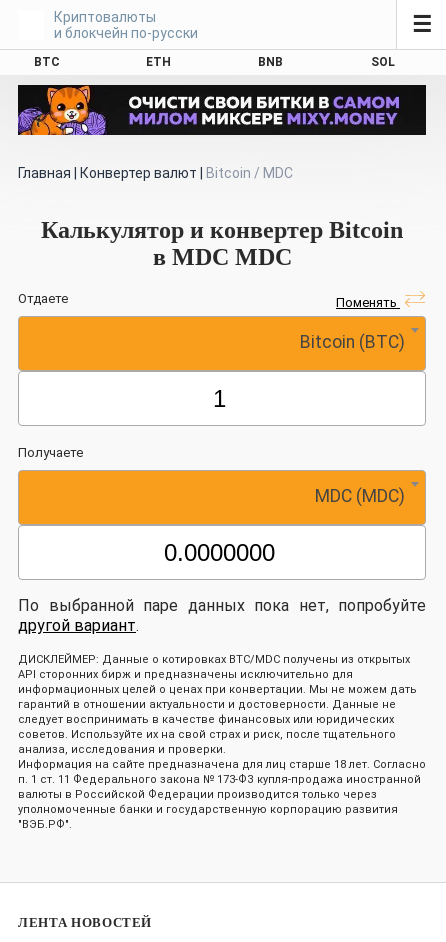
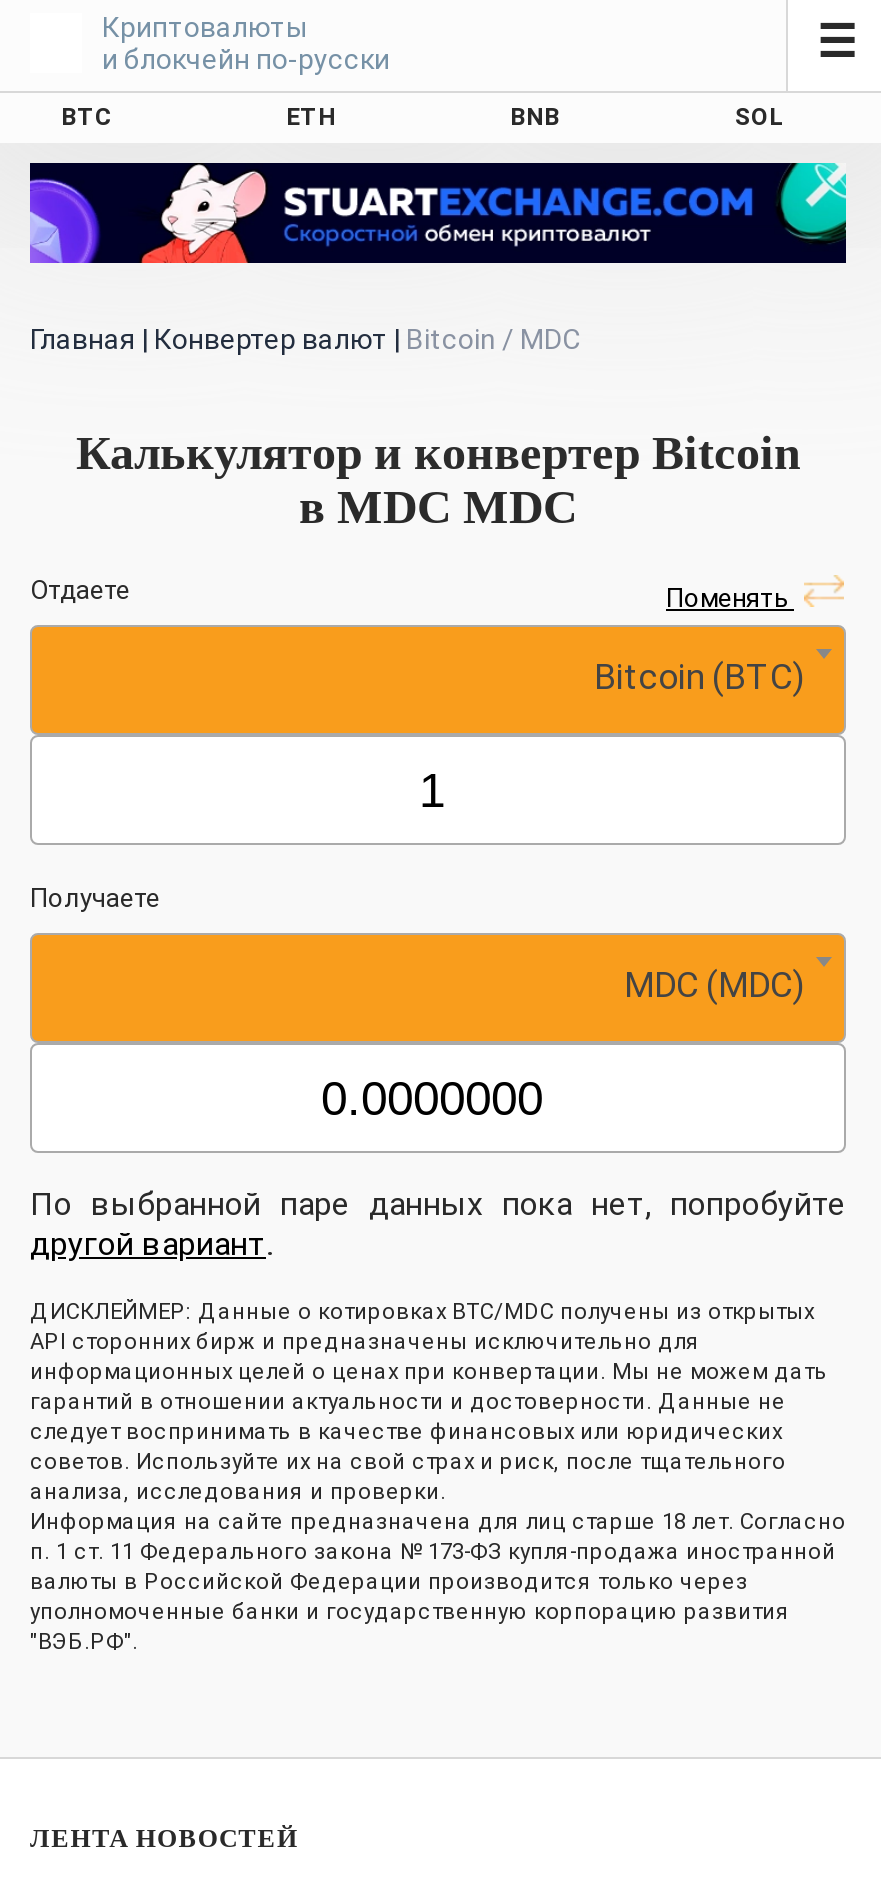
- [image]
+ [image]
